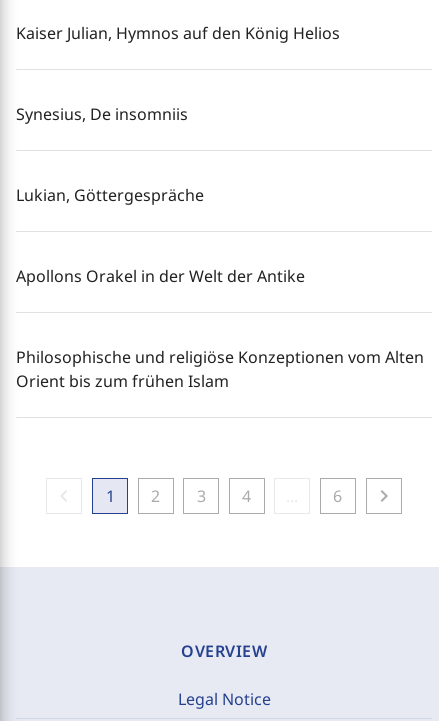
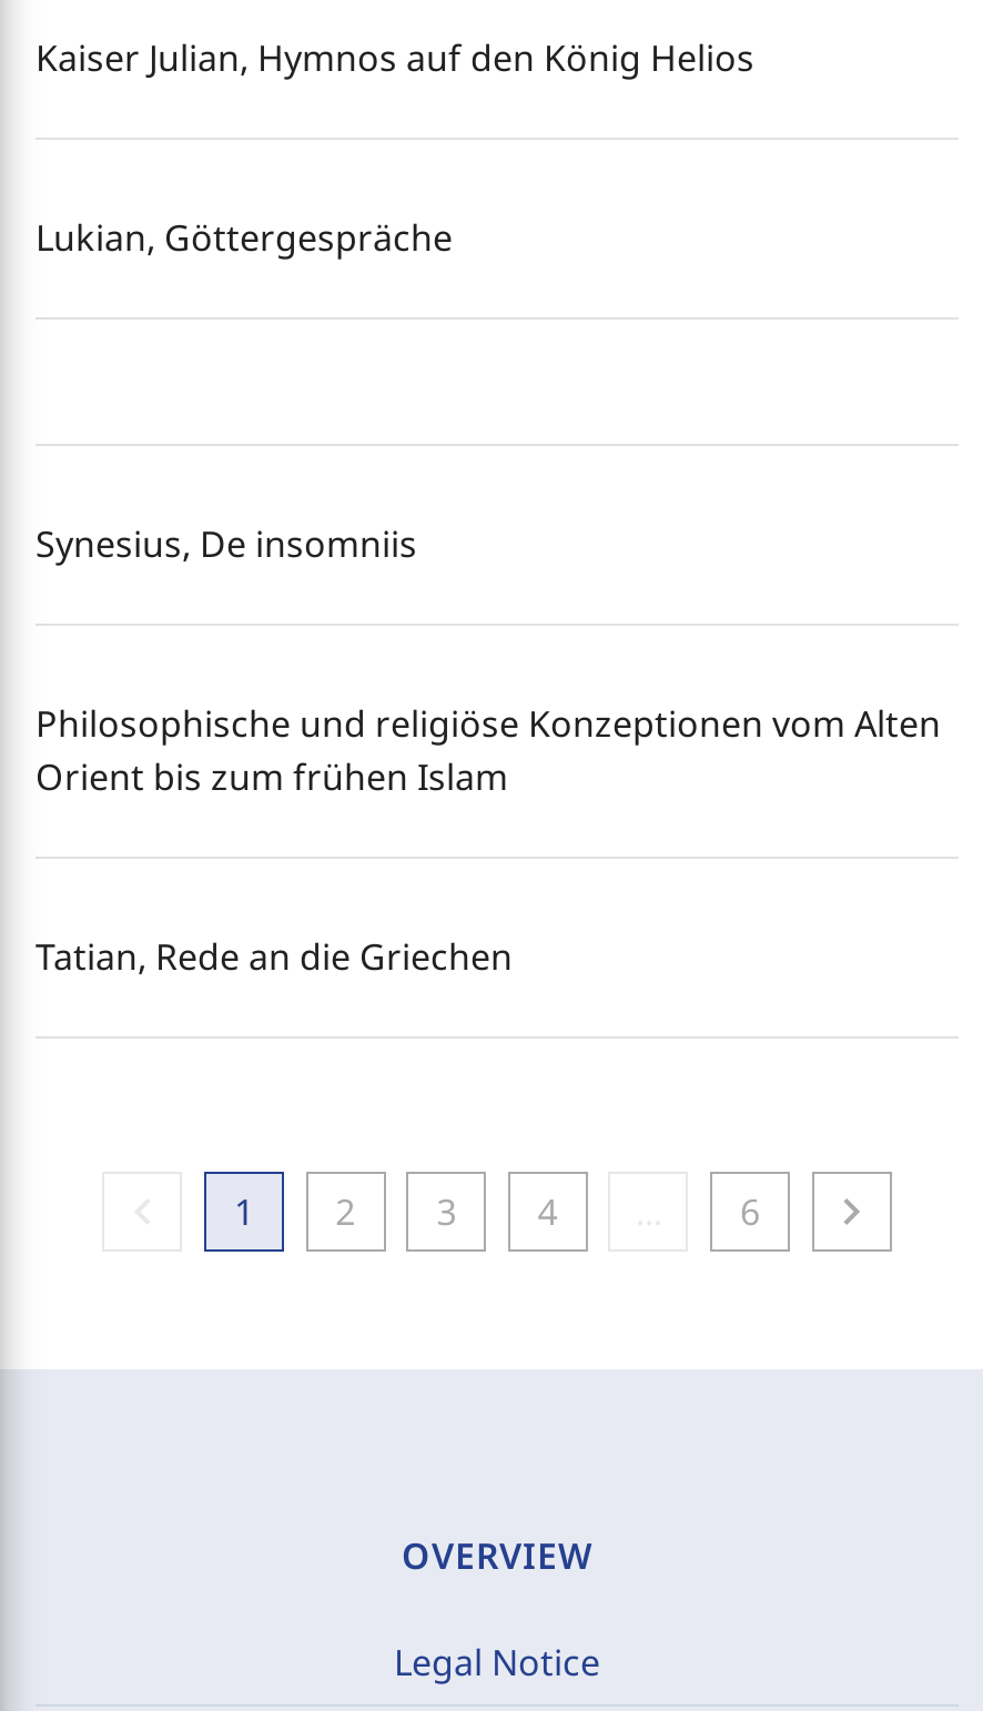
moved down: Synesius, De insomniis

moved up: Lukian, Göttergespräche

- Apollons Orakel in der Welt der Antike

moved up: Philosophische und religiöse Konzeptionen vom Alten | Orient bis zum frühen Islam

+ Tatian, Rede an die Griechen
